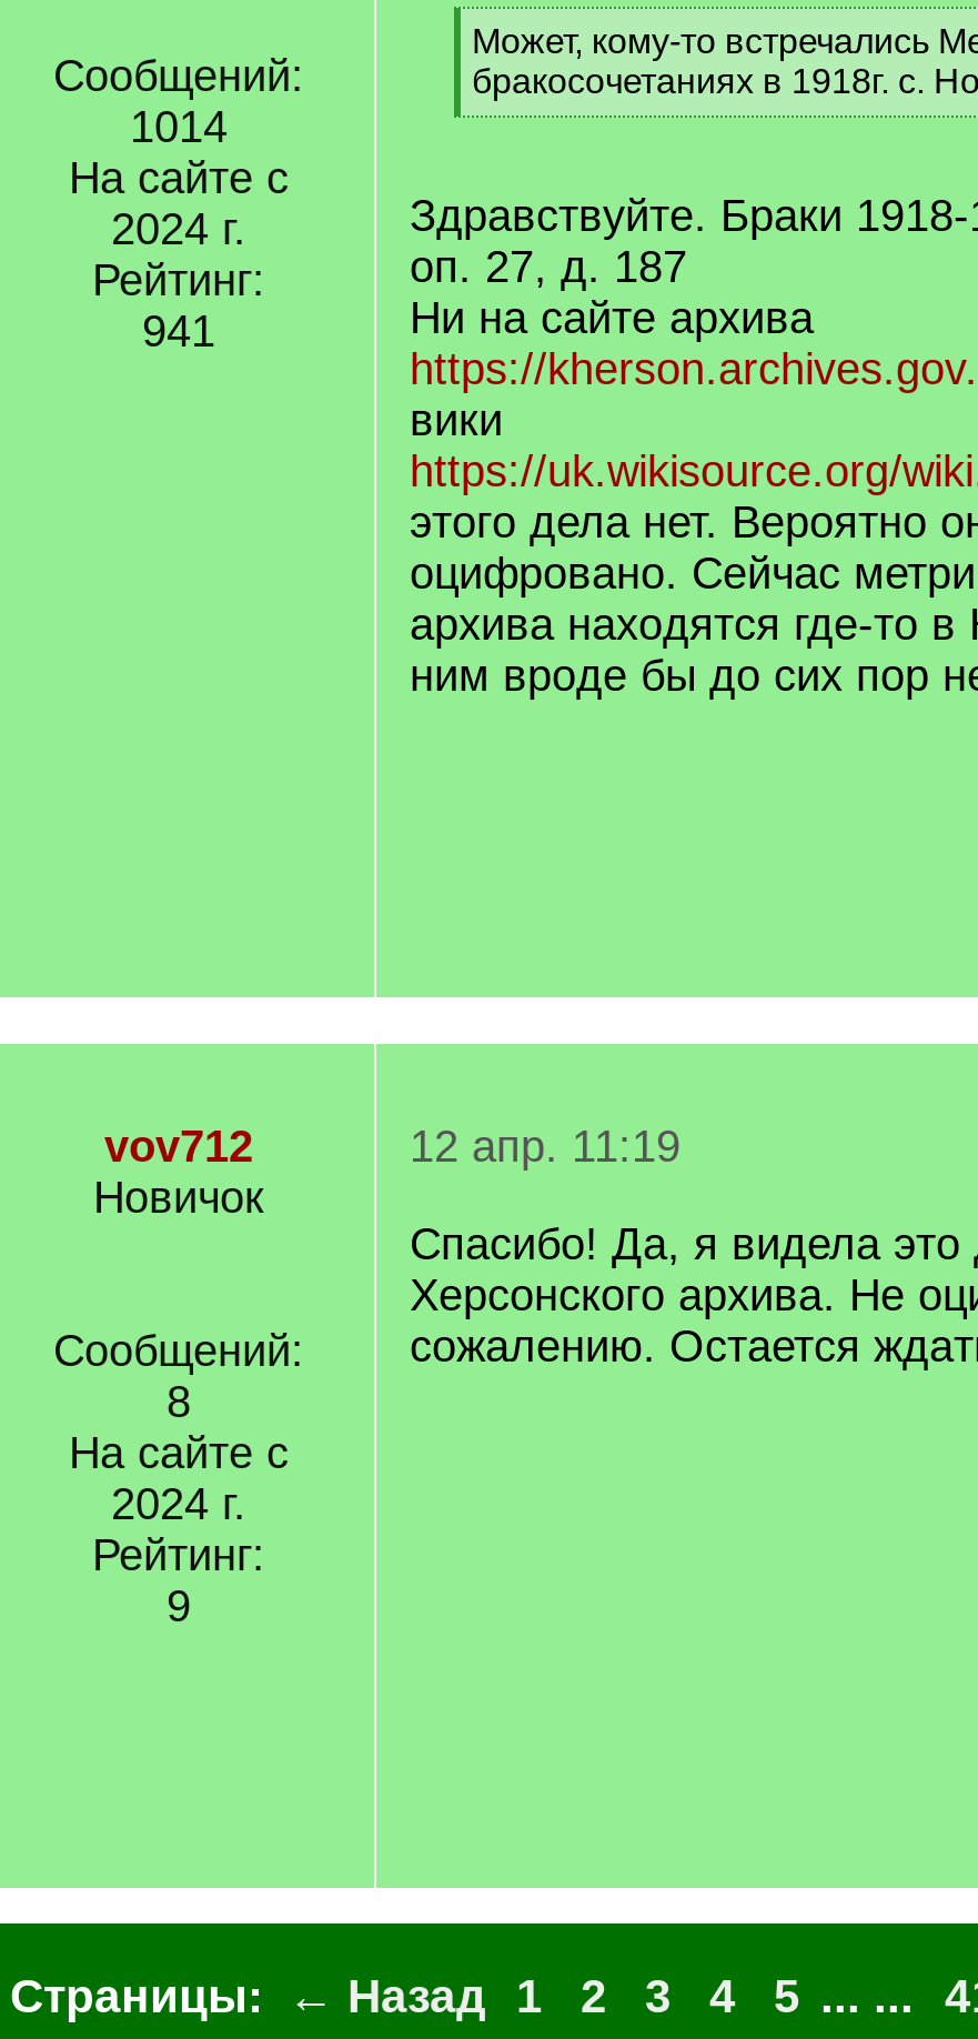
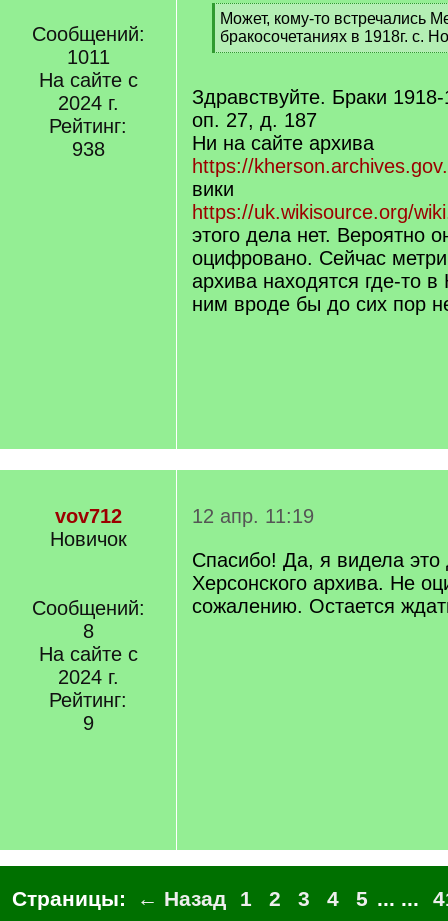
- 1014
+ 1011

- 941
+ 938
